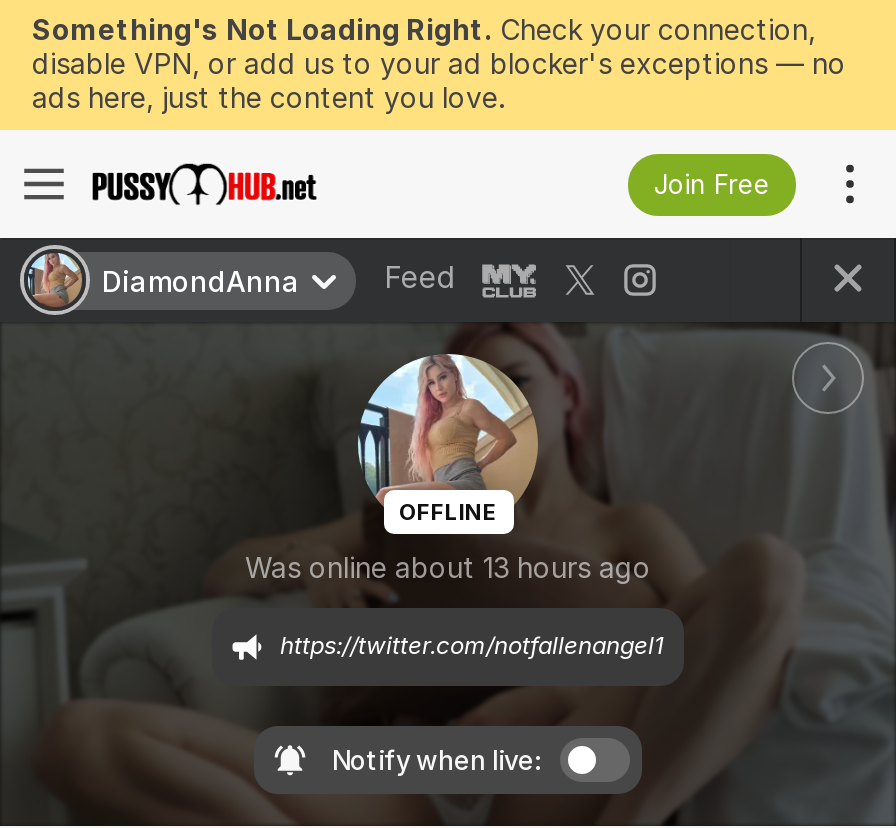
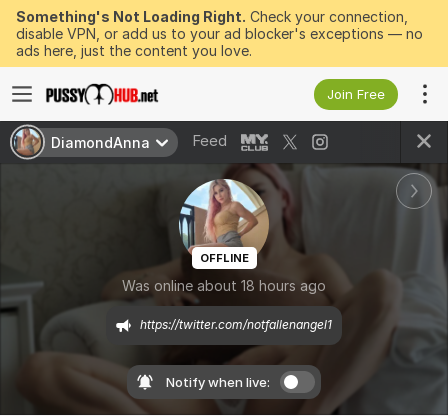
- Was online about 13 hours ago
+ Was online about 18 hours ago
